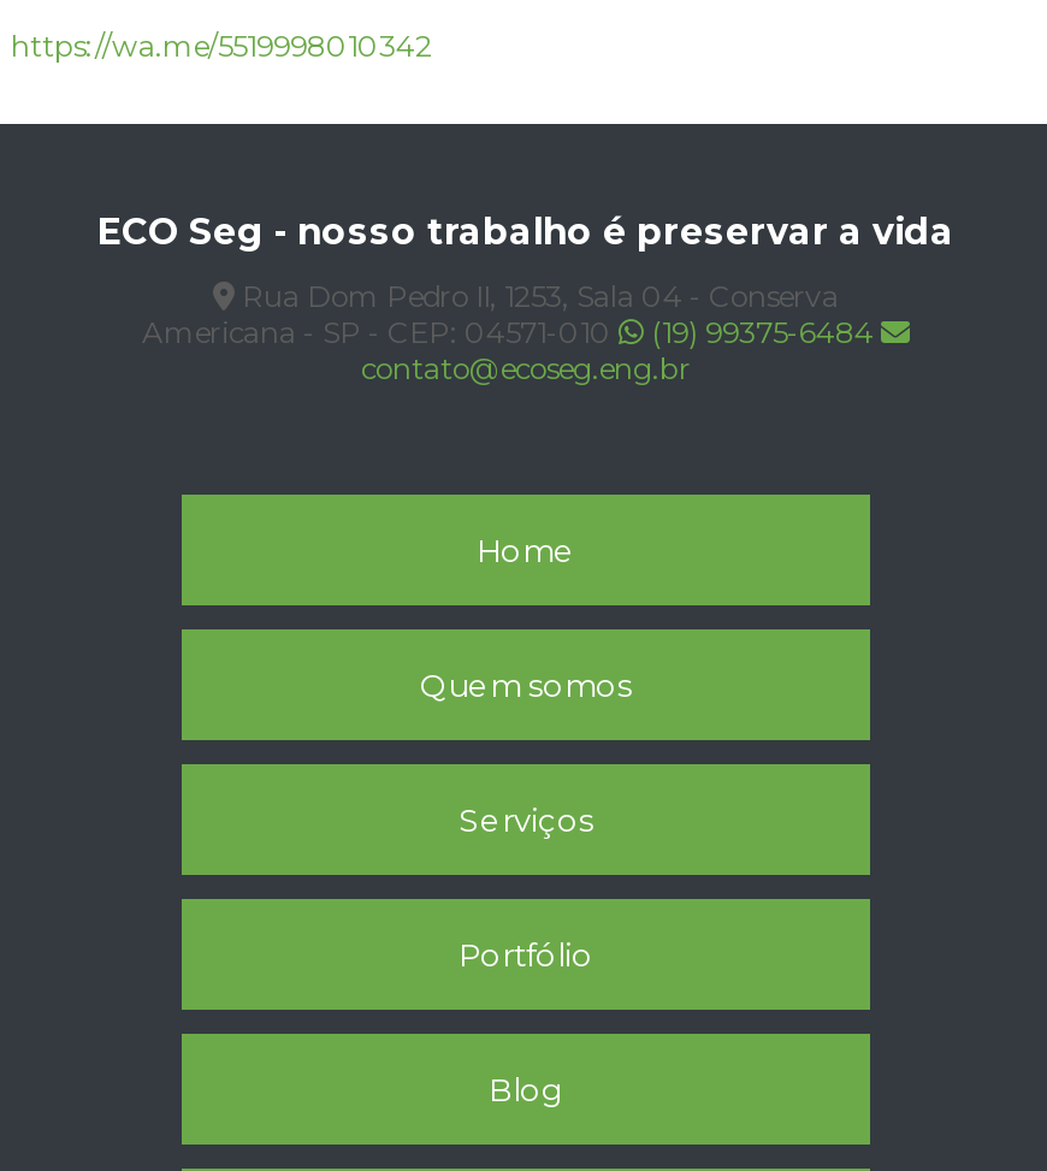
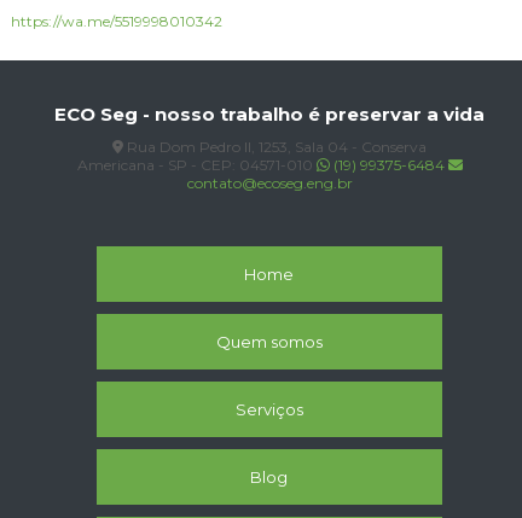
- Portfólio
